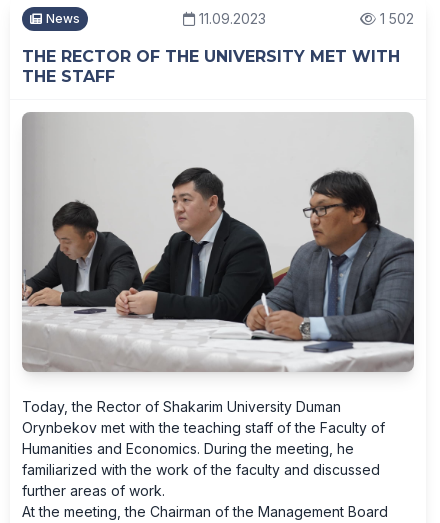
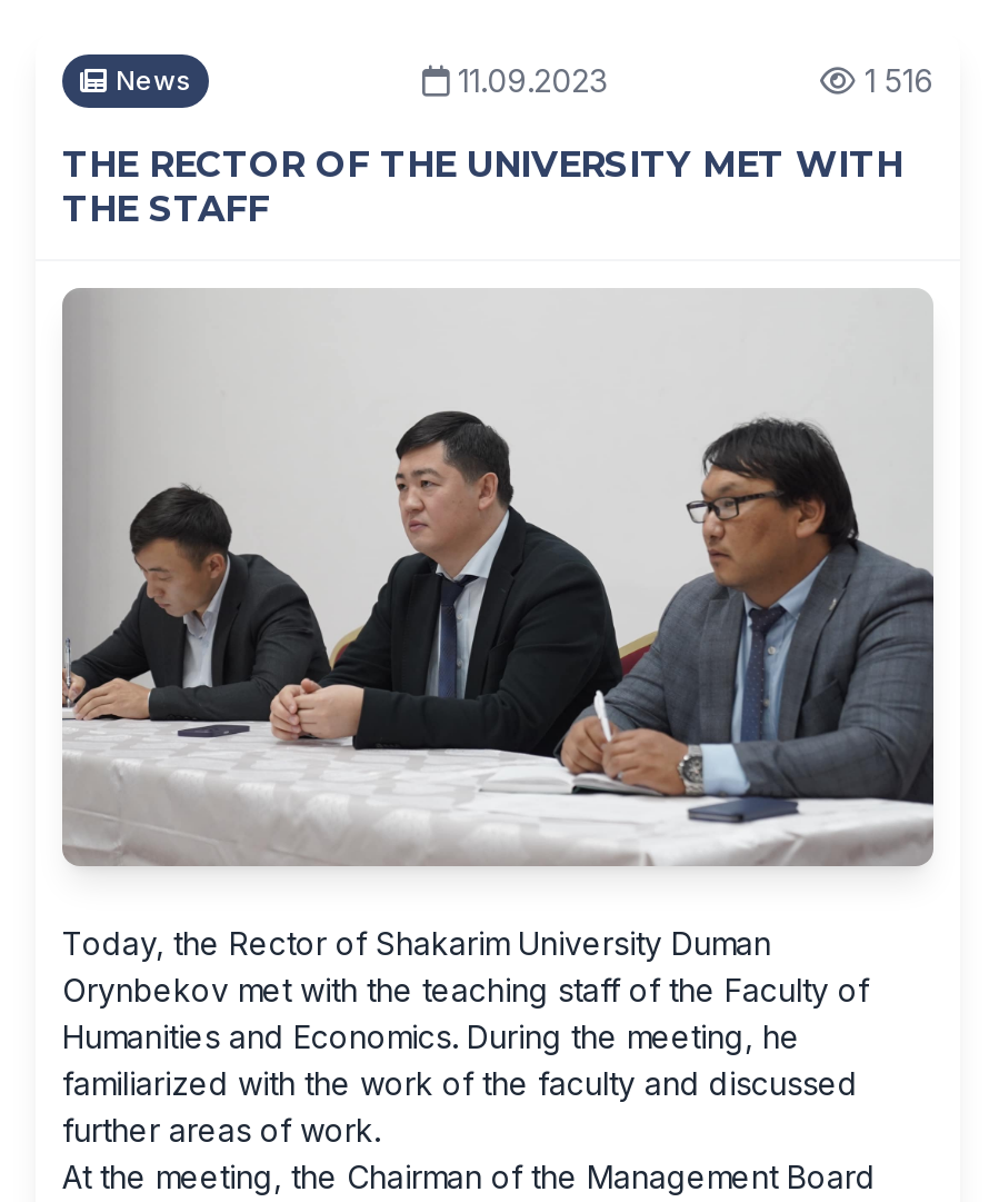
- 1 502
+ 1 516
